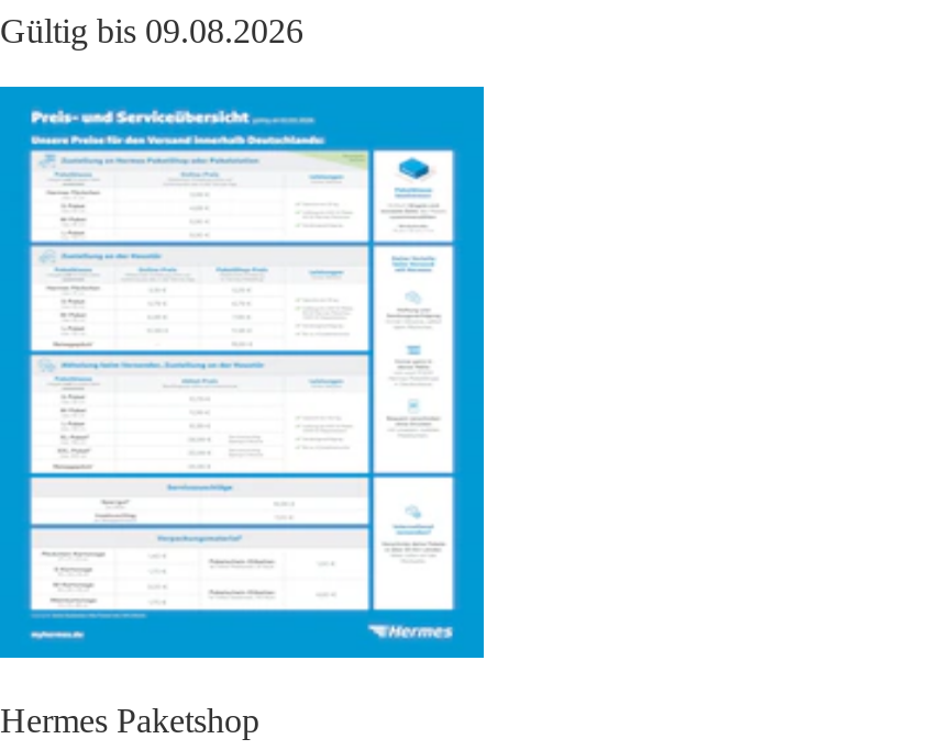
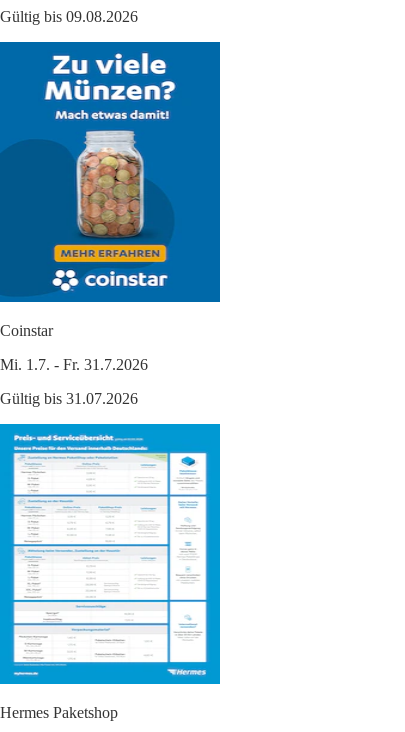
+ [image]
+ Coinstar
+ Mi. 1.7. - Fr. 31.7.2026
+ Gültig bis 31.07.2026
